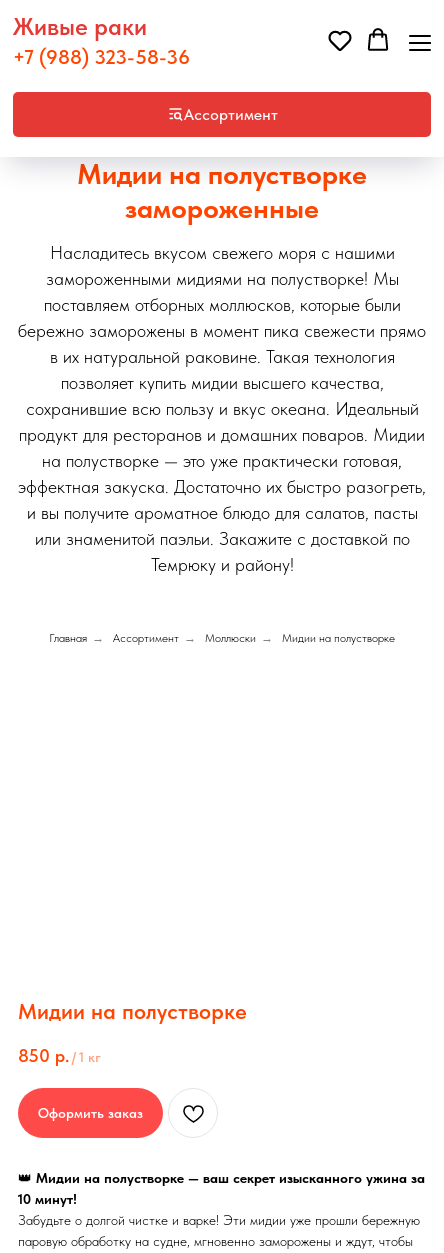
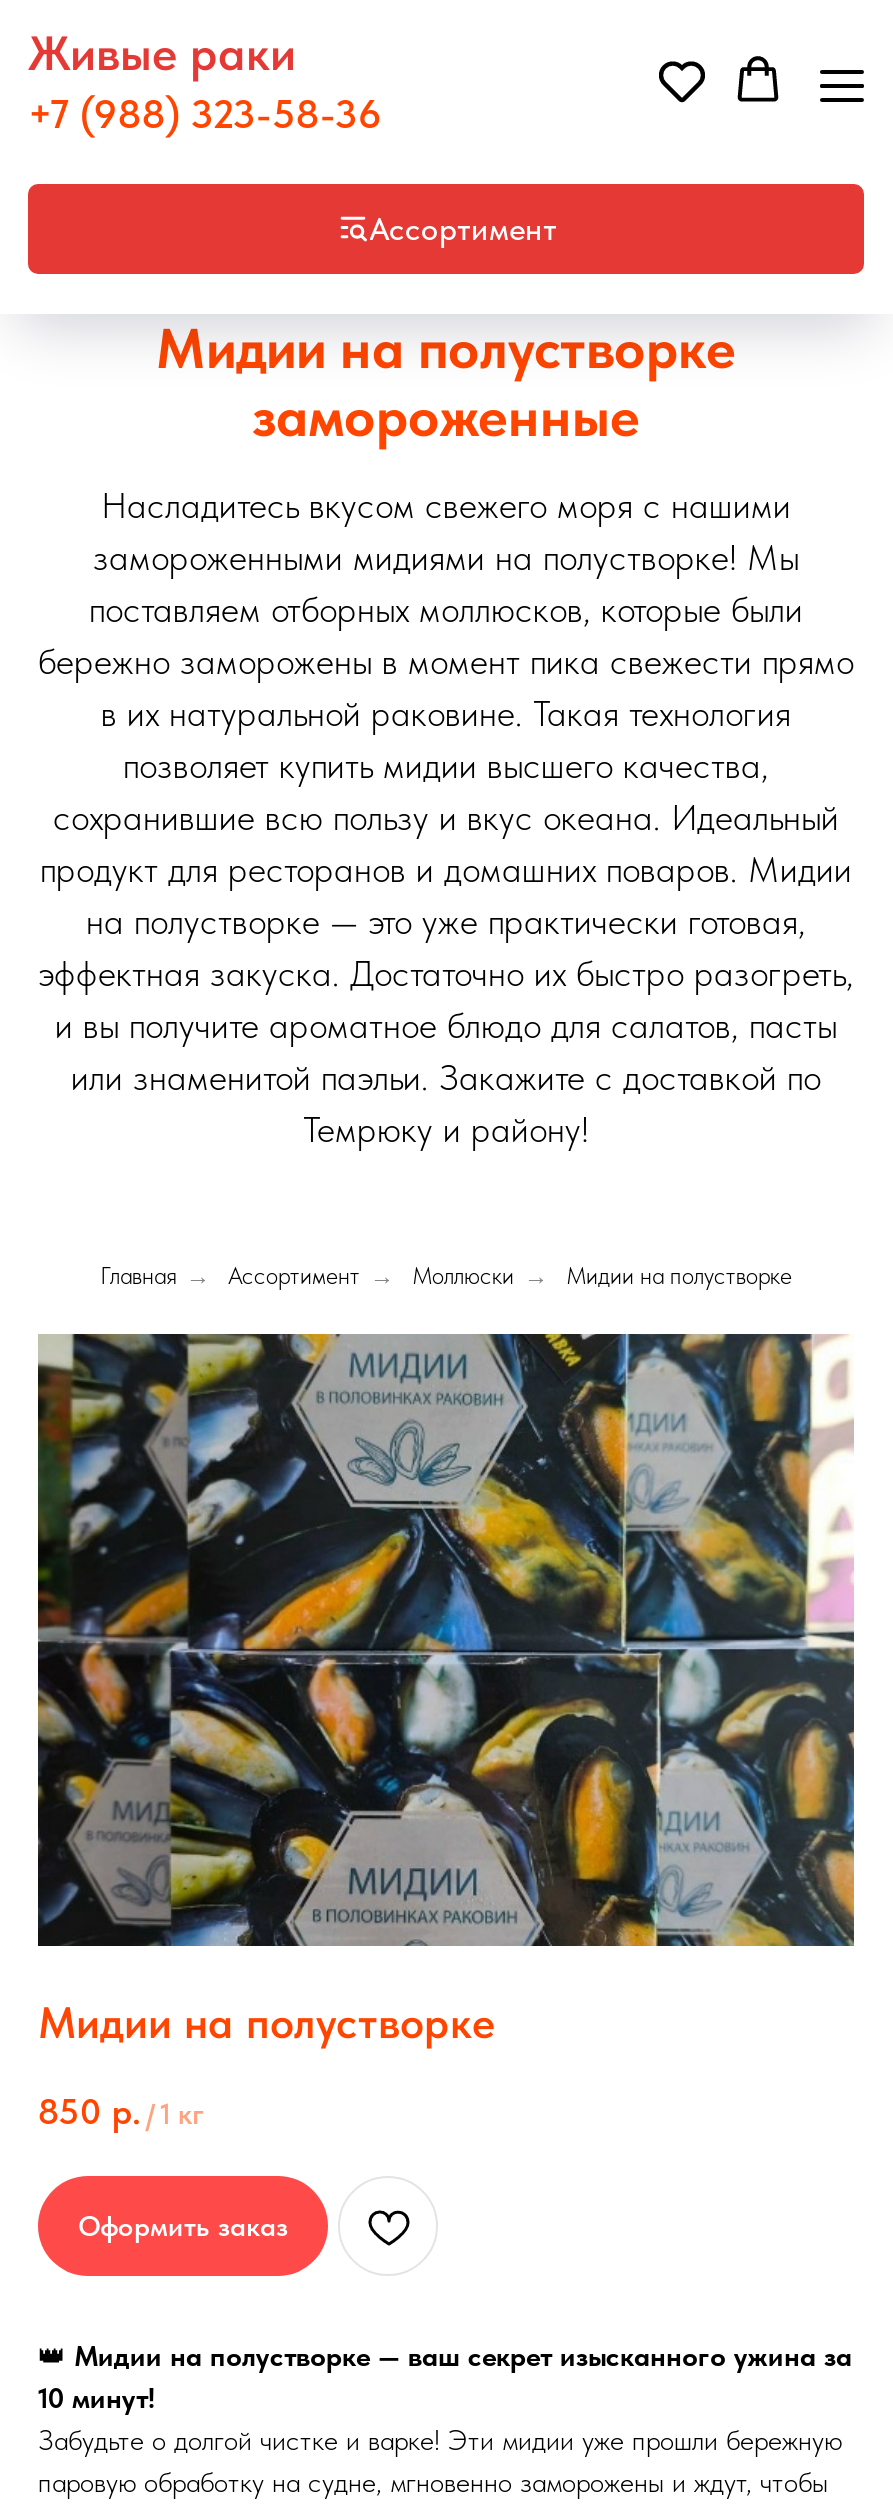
+ [image]
